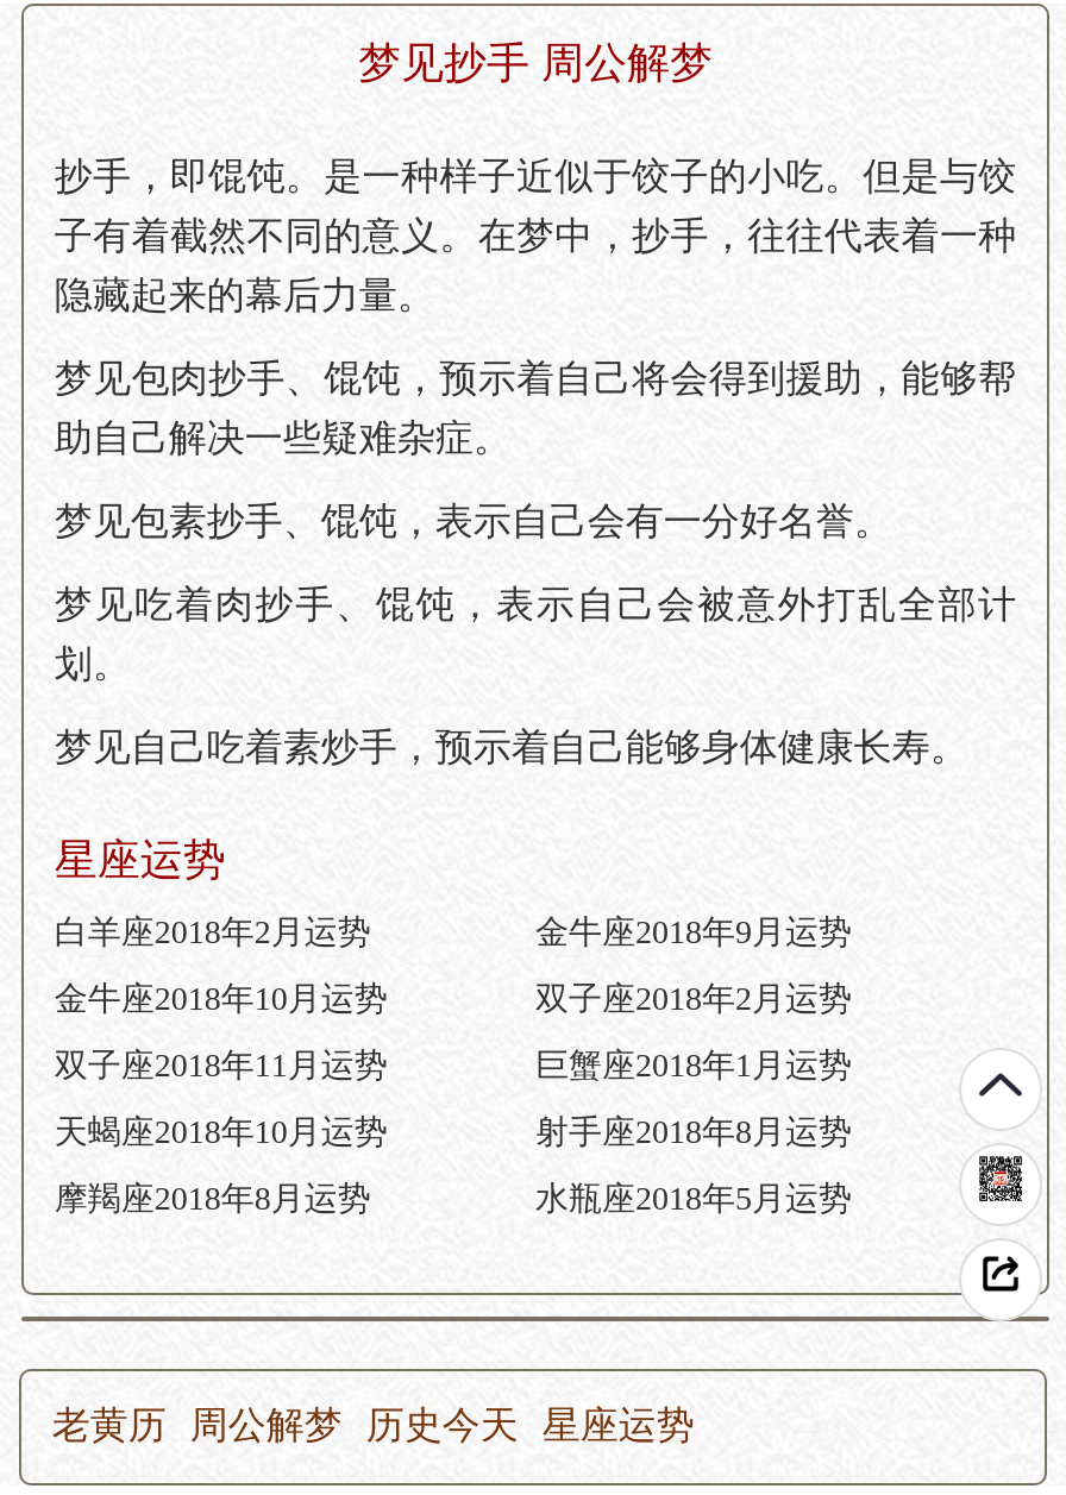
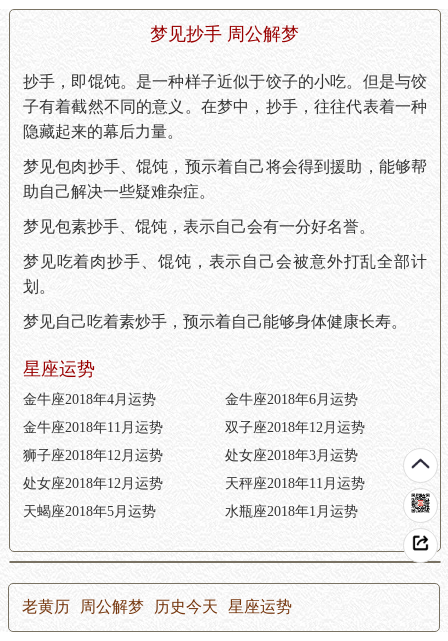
- 白羊座2018年2月运势
+ 金牛座2018年4月运势

- 金牛座2018年9月运势
+ 金牛座2018年6月运势

- 金牛座2018年10月运势
+ 金牛座2018年11月运势

- 双子座2018年2月运势
+ 双子座2018年12月运势

- 双子座2018年11月运势
+ 狮子座2018年12月运势

- 巨蟹座2018年1月运势
+ 处女座2018年3月运势

- 天蝎座2018年10月运势
+ 处女座2018年12月运势

- 射手座2018年8月运势
+ 天秤座2018年11月运势

- 摩羯座2018年8月运势
+ 天蝎座2018年5月运势

- 水瓶座2018年5月运势
+ 水瓶座2018年1月运势
